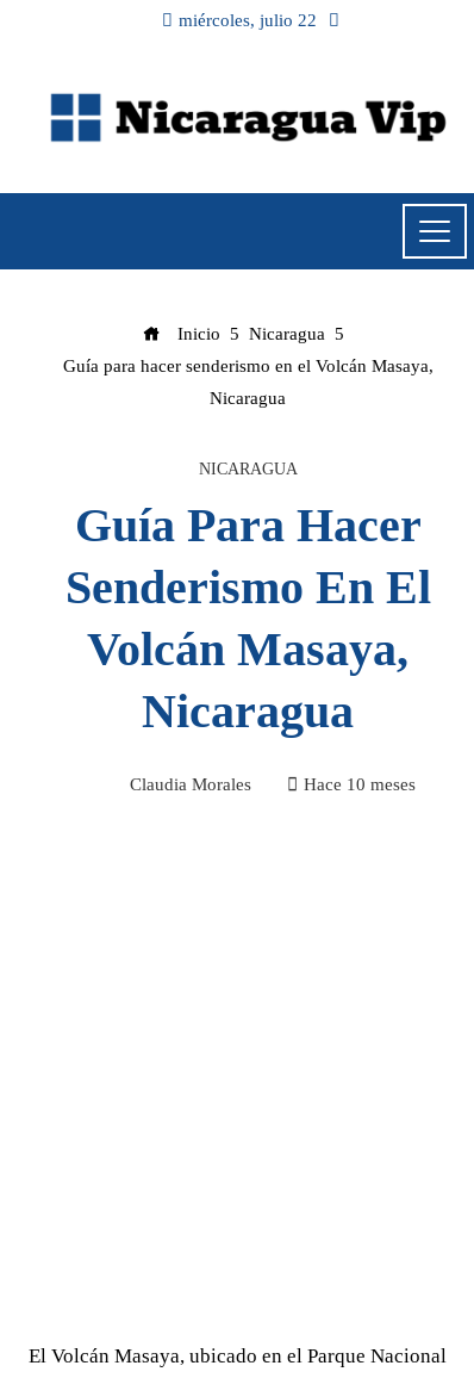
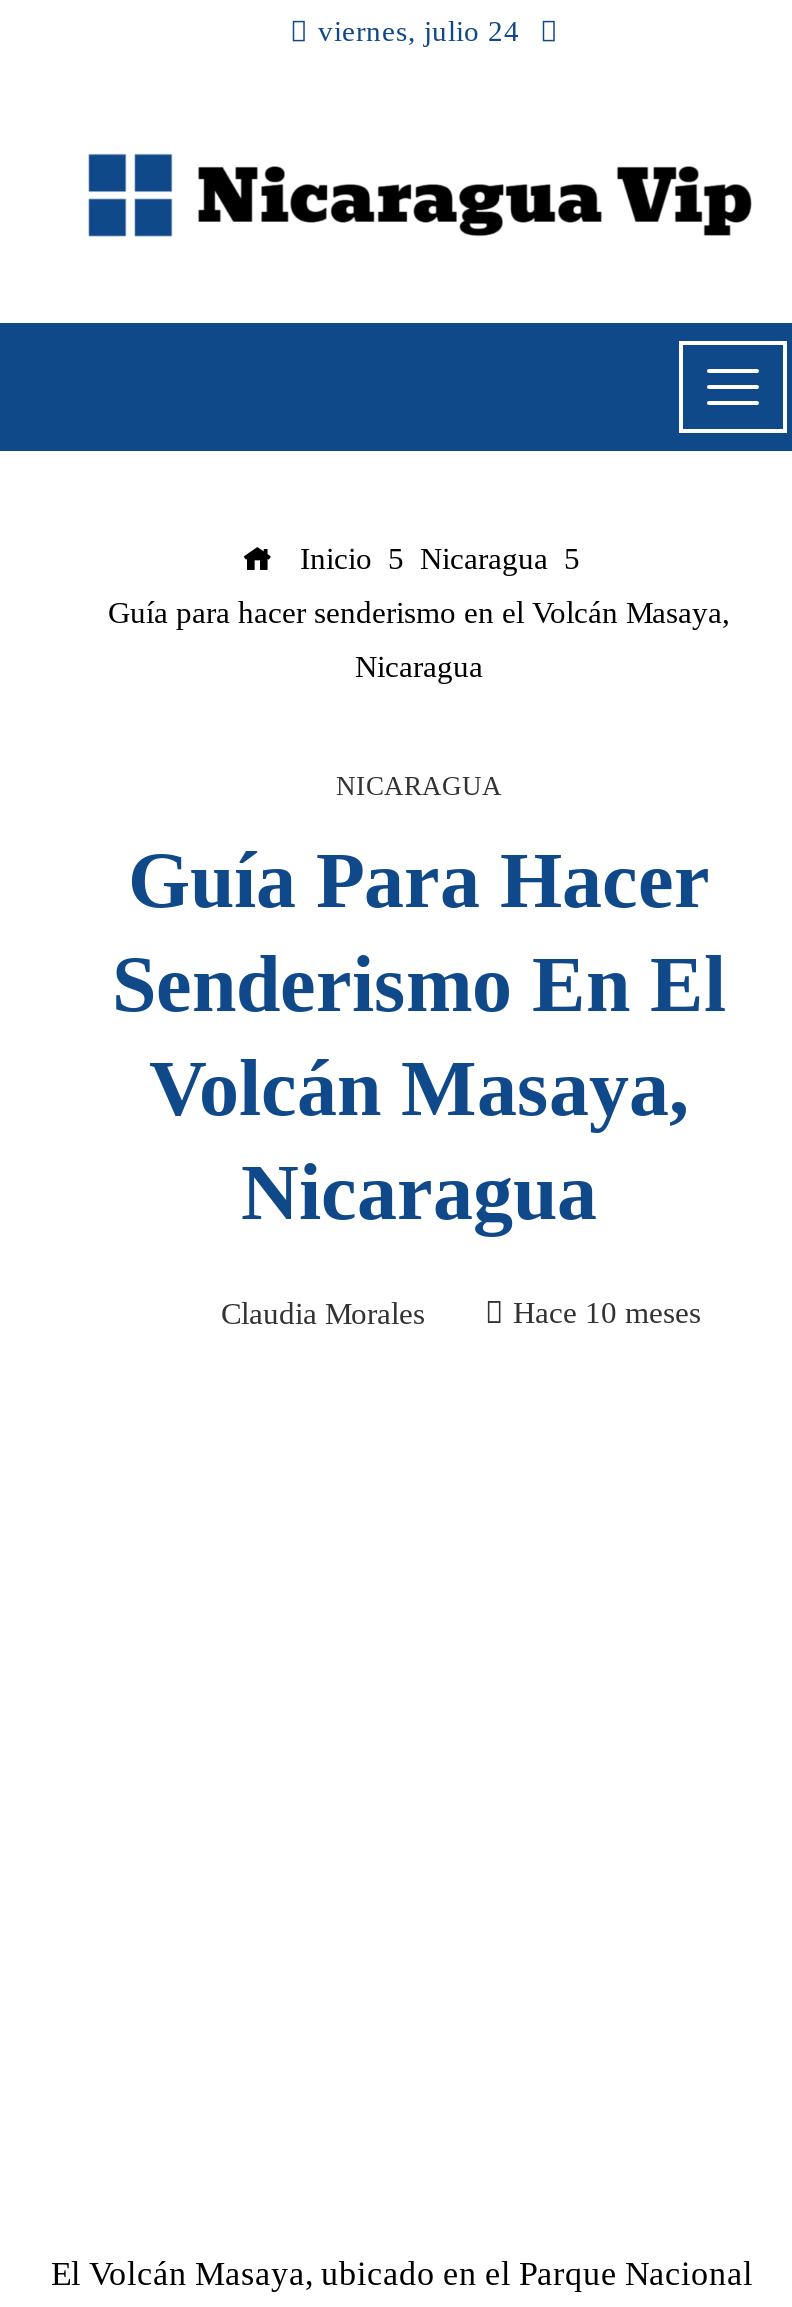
- miércoles, julio 22
+ viernes, julio 24
